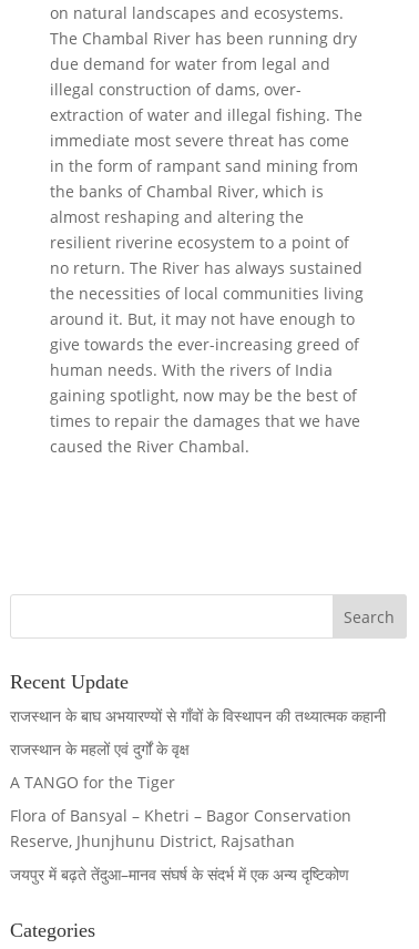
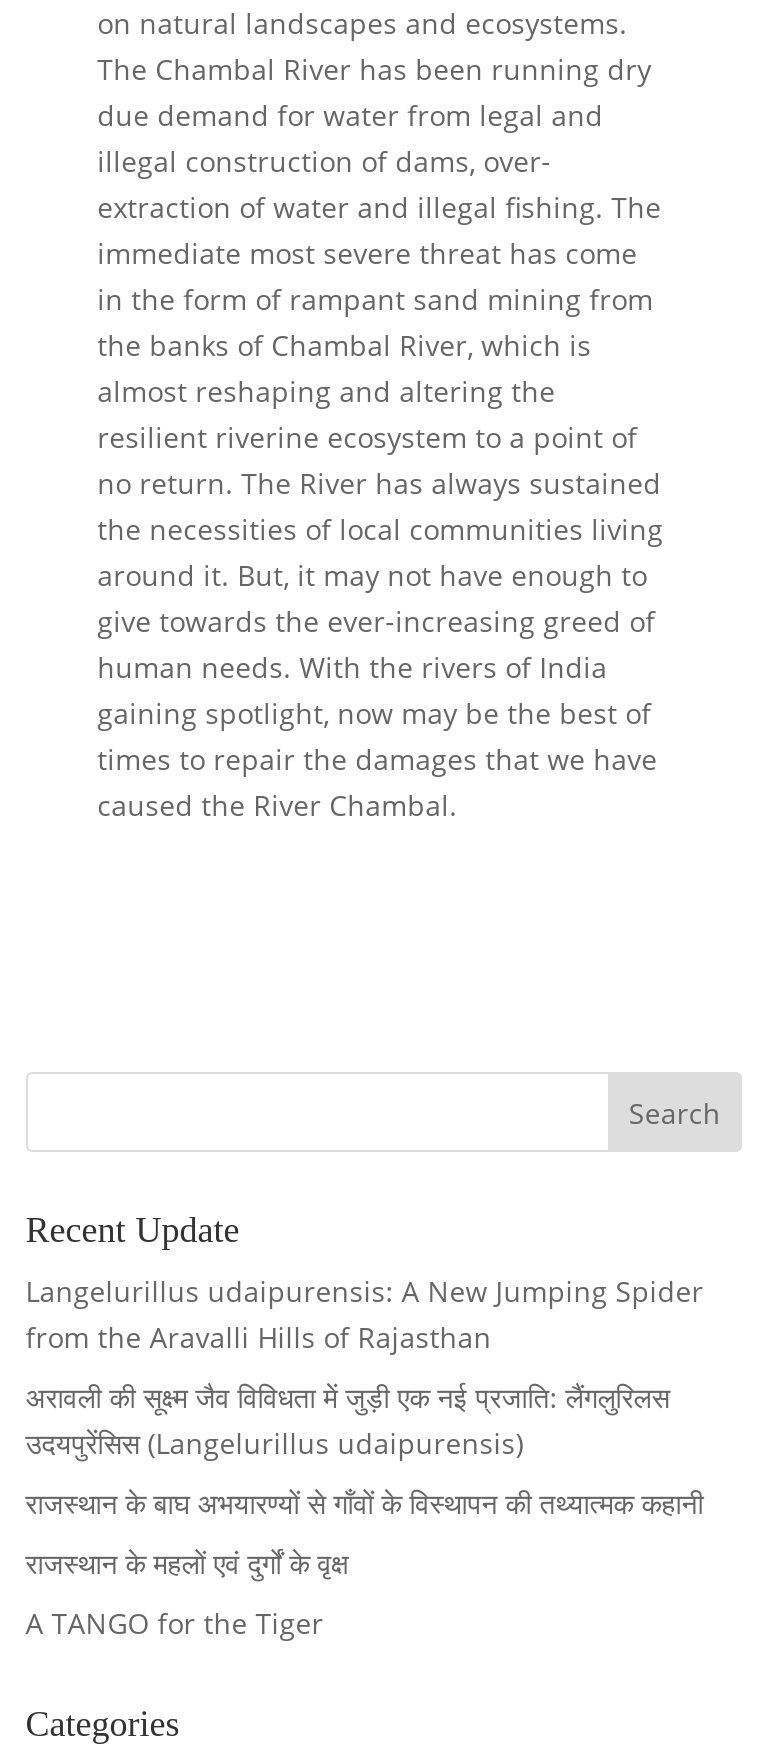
+ Langelurillus udaipurensis: A New Jumping Spider
+ from the Aravalli Hills of Rajasthan
+ अरावली की सूक्ष्म जैव विविधता में जुड़ी एक नई प्रजाति: लैंगलुरिलस
+ उदयपुरेंसिस (Langelurillus udaipurensis)

moved down: राजस्थान के बाघ अभयारण्यों से गाँवों के विस्थापन की तथ्यात्मक कहानी | राजस्थान के महलों एवं दुर्गों के वृक्ष | A TANGO for the Tiger

- Flora of Bansyal – Khetri – Bagor Conservation
- Reserve, Jhunjhunu District, Rajsathan
- जयपुर में बढ़ते तेंदुआ–मानव संघर्ष के संदर्भ में एक अन्य दृष्टिकोण
